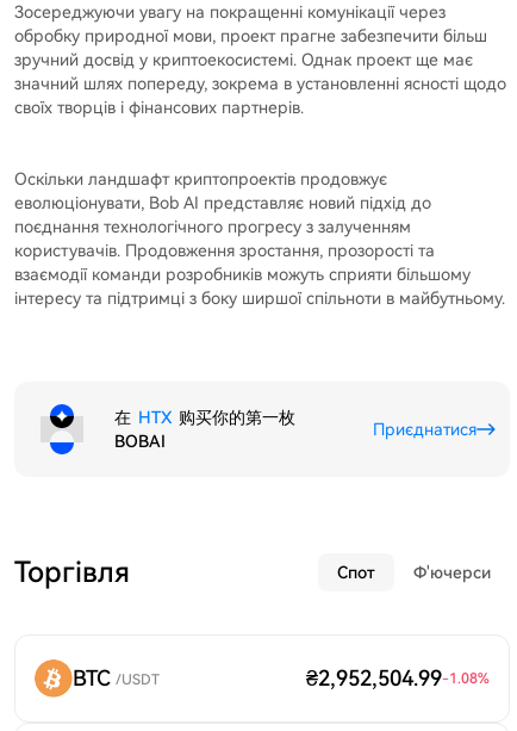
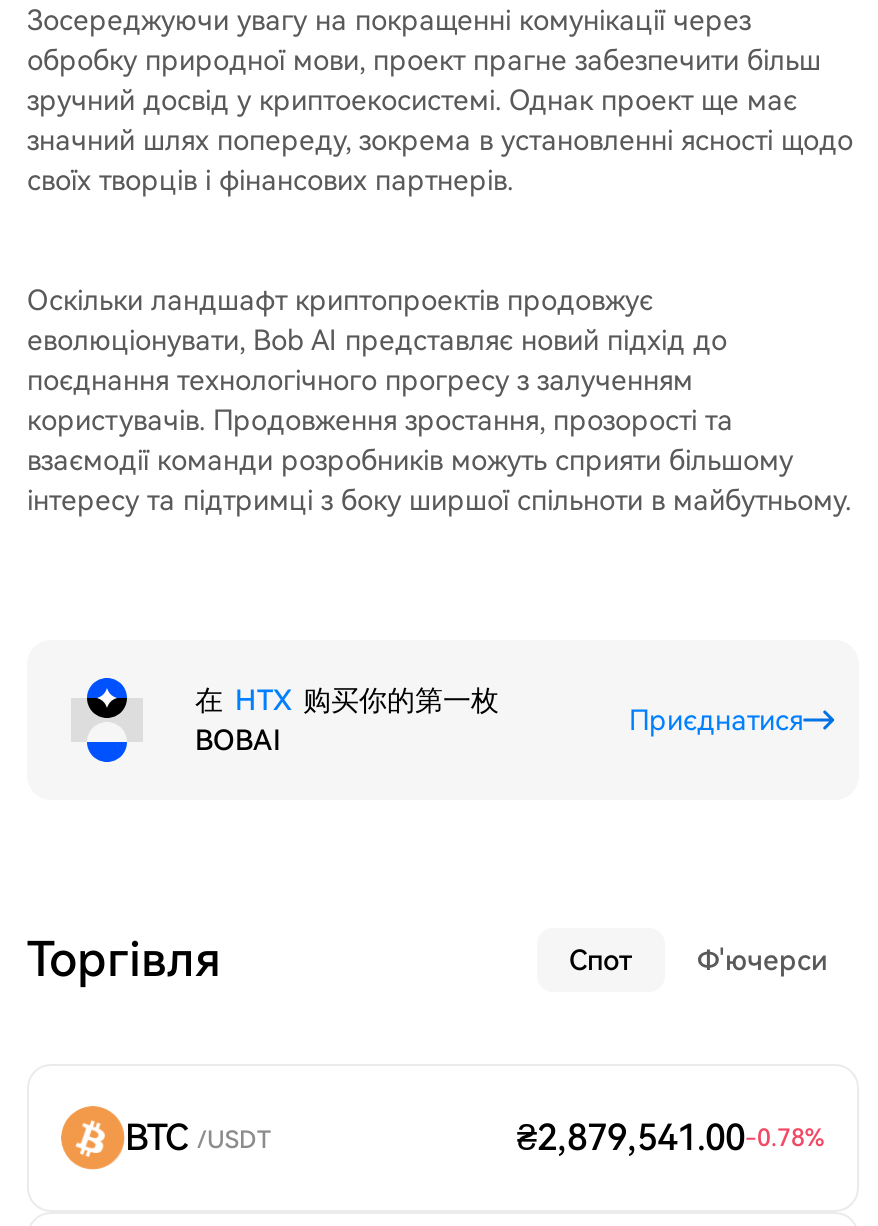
- ₴2,952,504.99-1.08%
+ ₴2,879,541.00-0.78%
